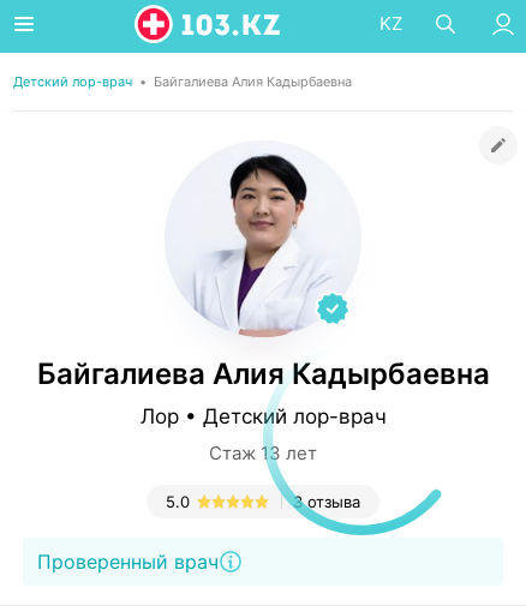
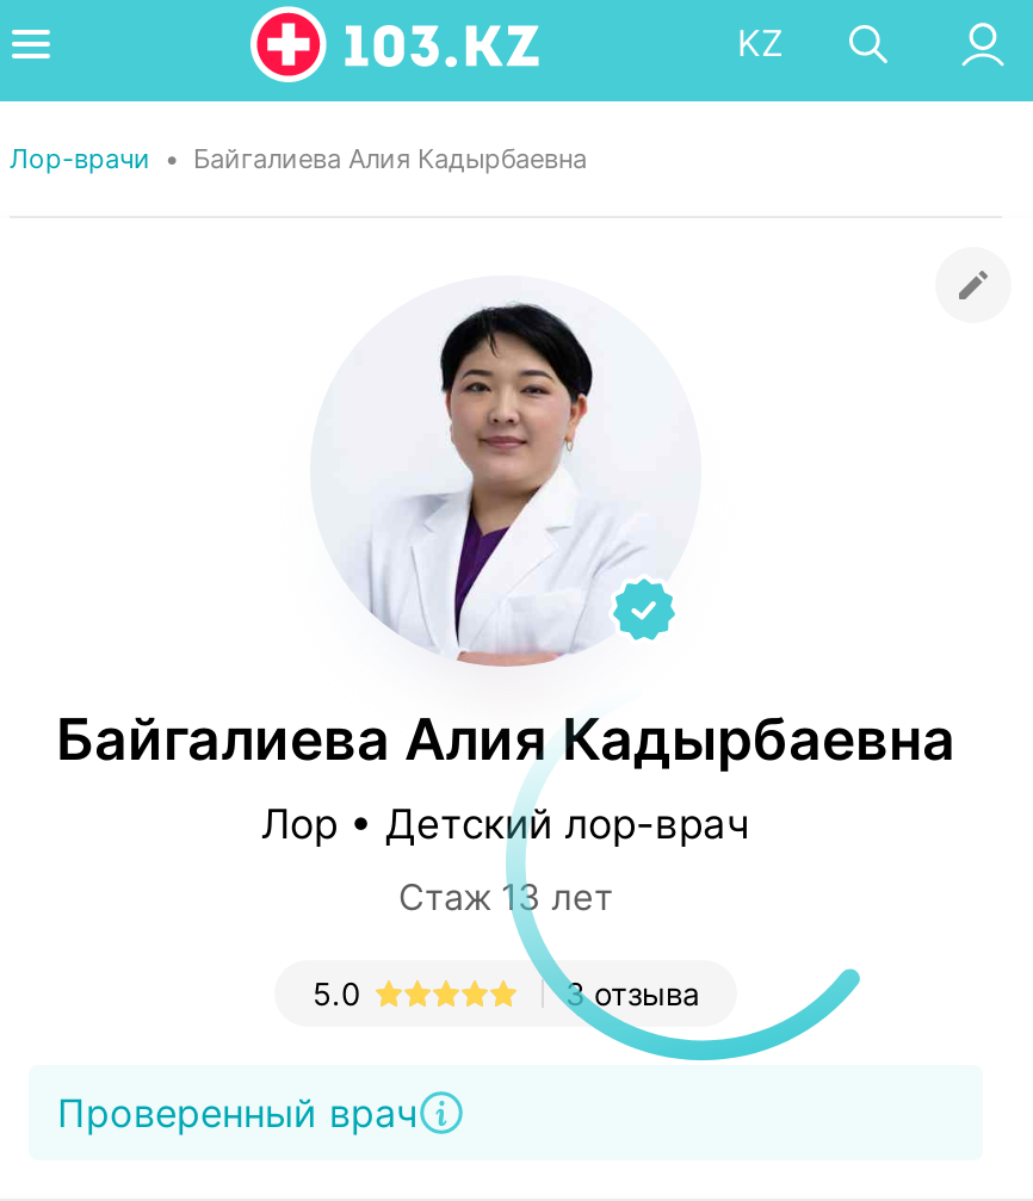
- Детский лор-врач • Байгалиева Алия Кадырбаевна
+ Лор-врачи • Байгалиева Алия Кадырбаевна
